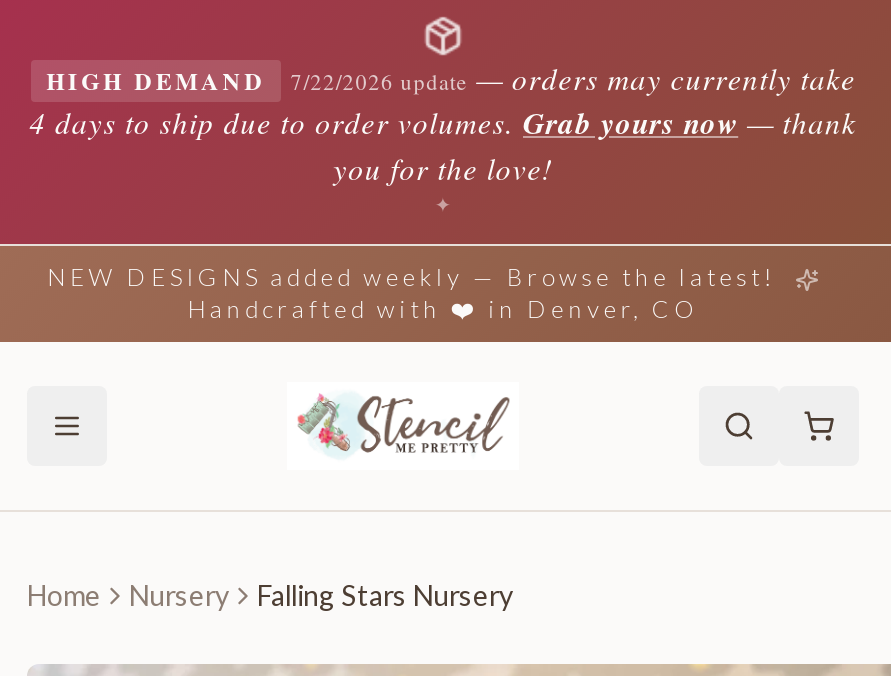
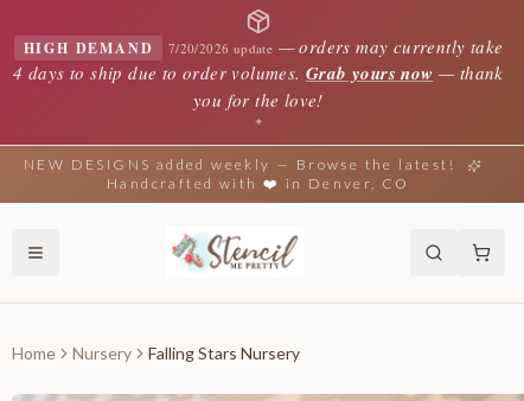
- 7/22/2026 update — orders may currently take
+ 7/20/2026 update — orders may currently take
